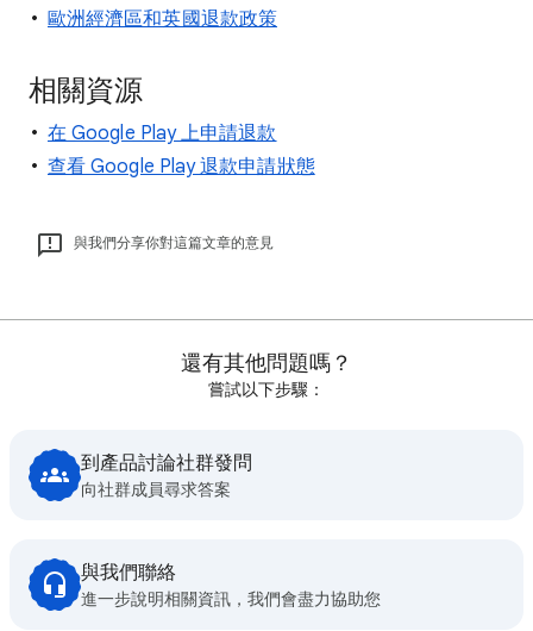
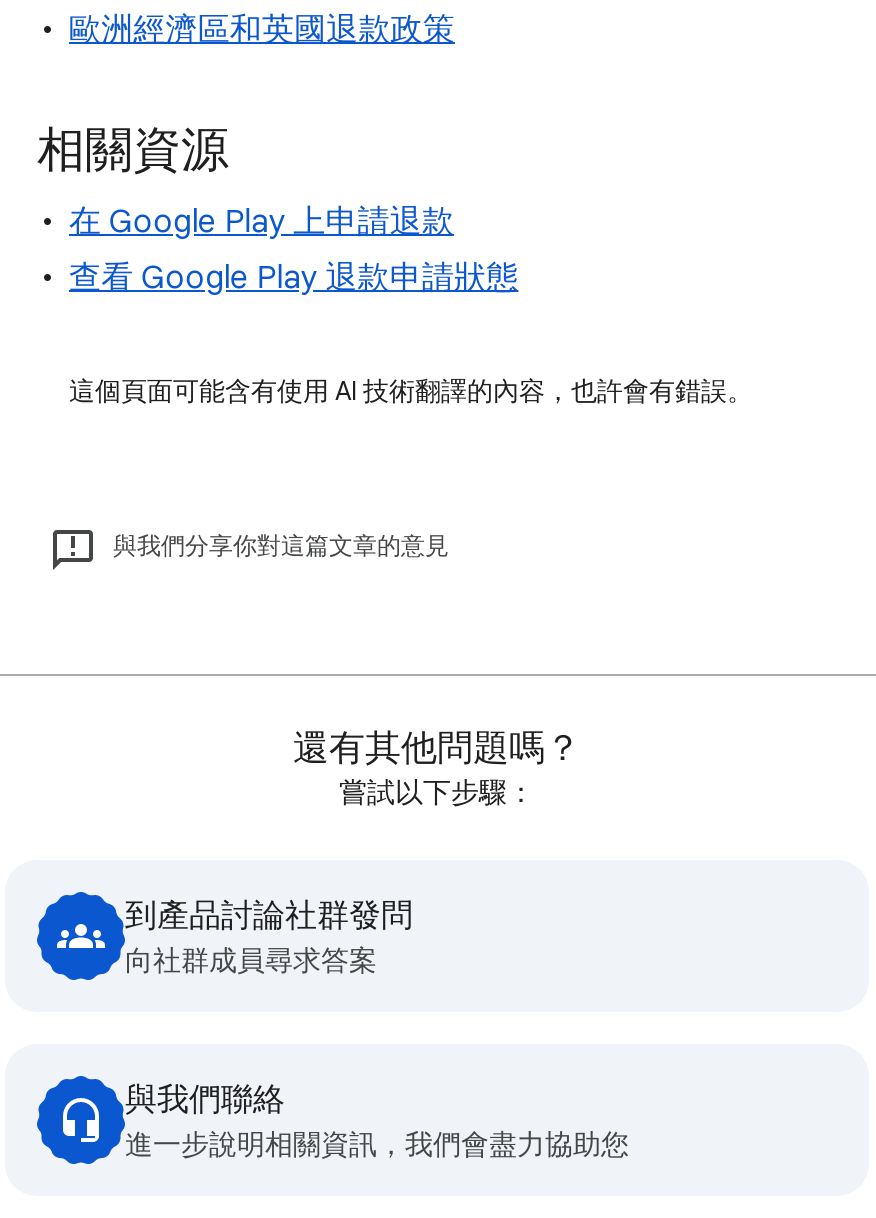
+ 這個頁面可能含有使用 AI 技術翻譯的內容，也許會有錯誤。
